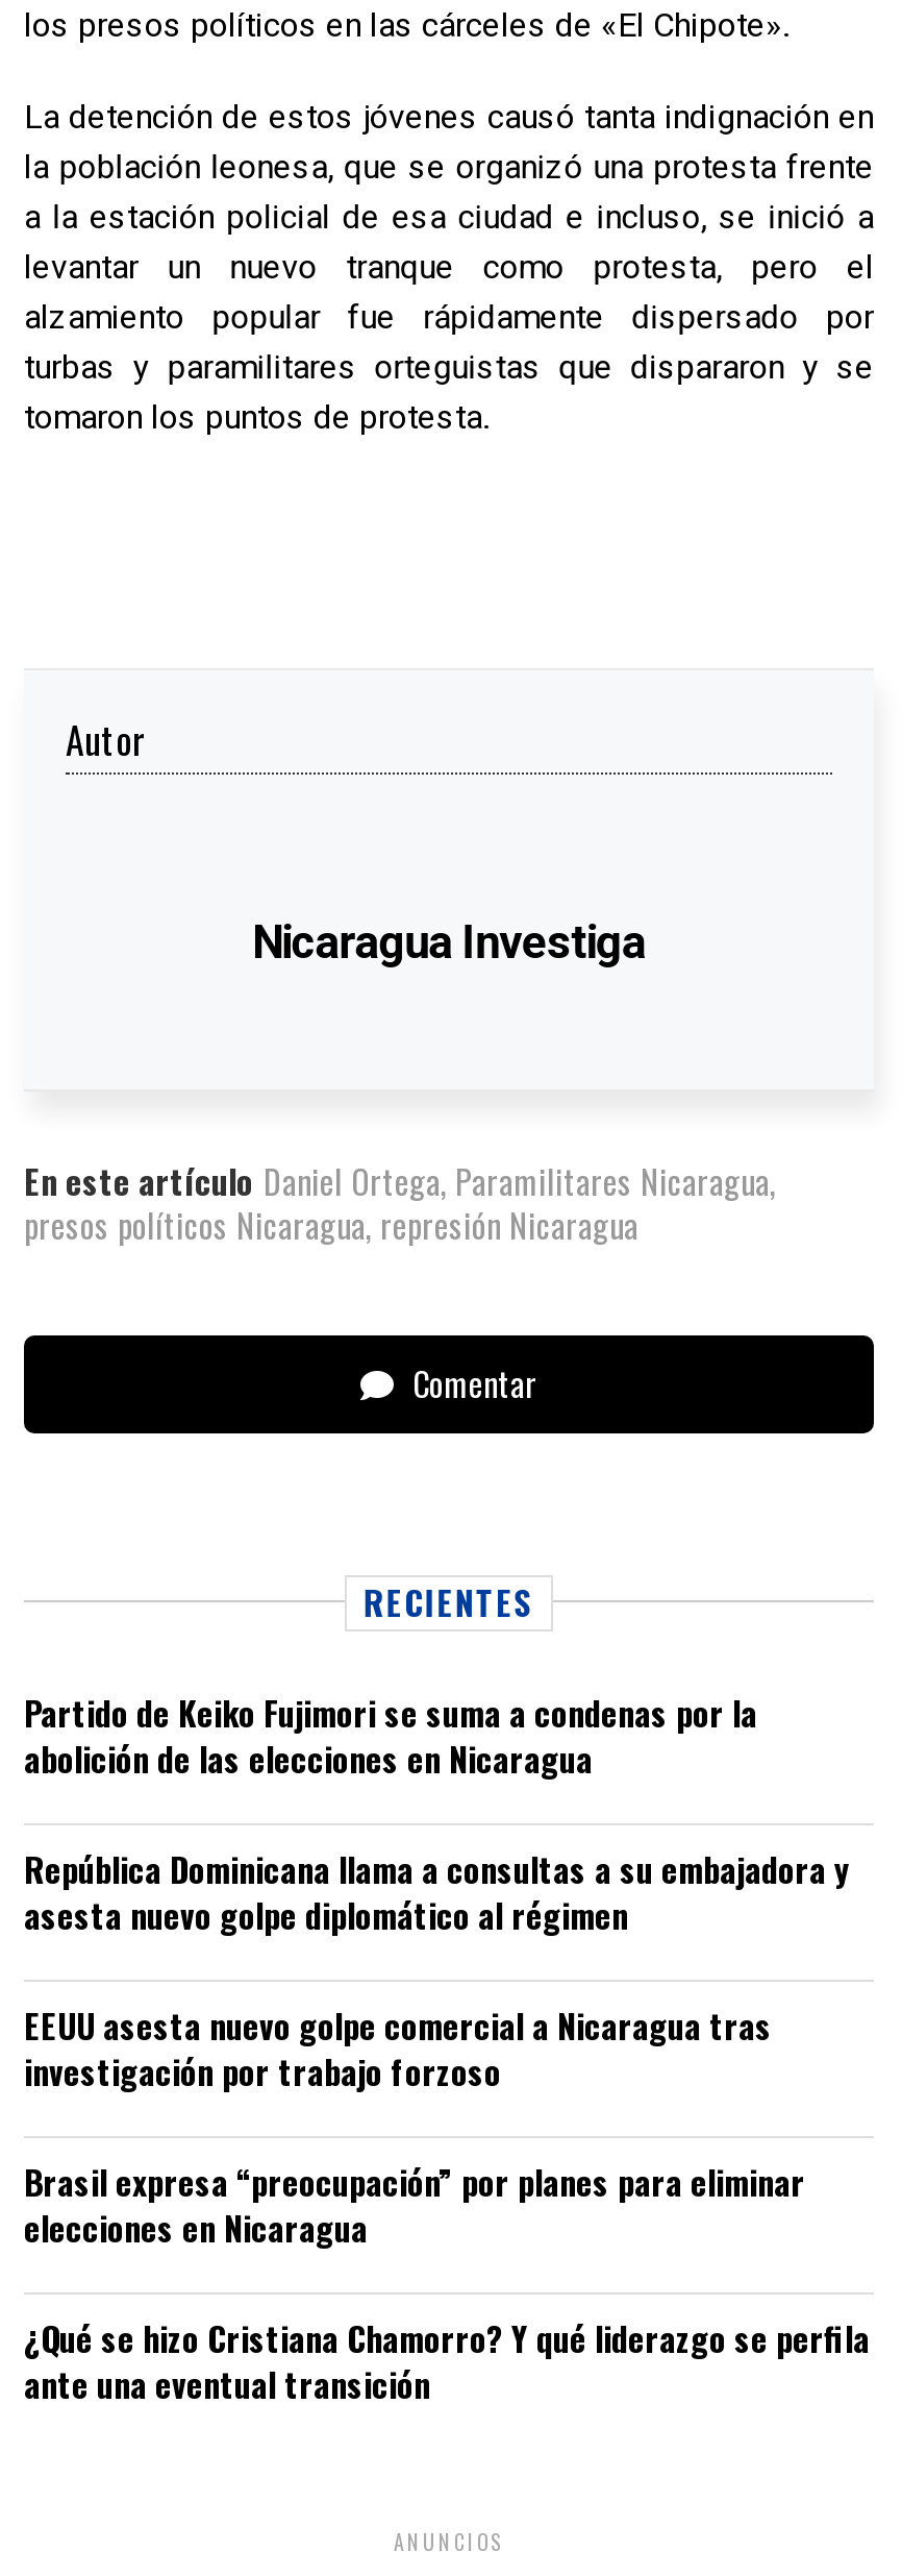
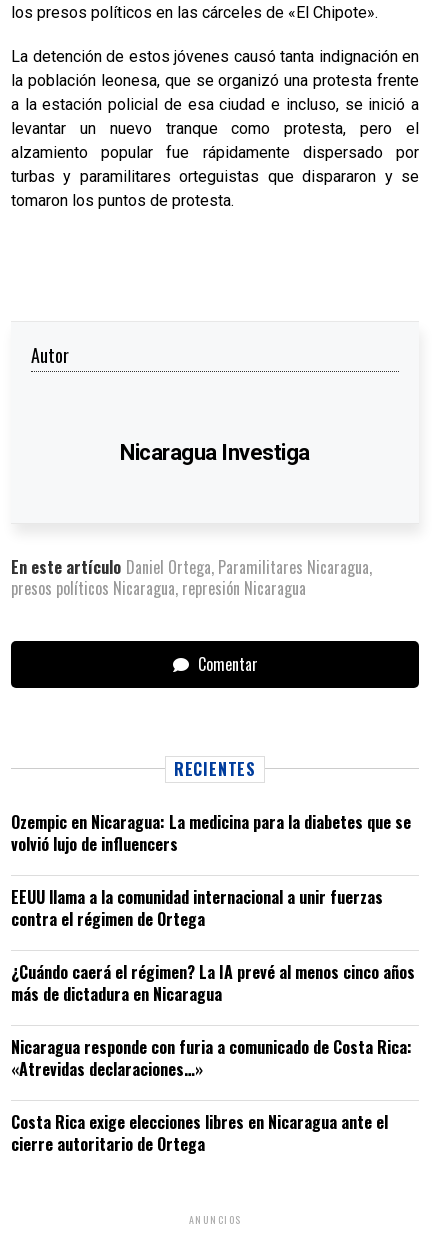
- Partido de Keiko Fujimori se suma a condenas por la
- abolición de las elecciones en Nicaragua
+ Ozempic en Nicaragua: La medicina para la diabetes que se
+ volvió lujo de influencers

- República Dominicana llama a consultas a su embajadora y
- asesta nuevo golpe diplomático al régimen
+ EEUU llama a la comunidad internacional a unir fuerzas
+ contra el régimen de Ortega

- EEUU asesta nuevo golpe comercial a Nicaragua tras
- investigación por trabajo forzoso
+ ¿Cuándo caerá el régimen? La IA prevé al menos cinco años
+ más de dictadura en Nicaragua

- Brasil expresa “preocupación” por planes para eliminar
- elecciones en Nicaragua
+ Nicaragua responde con furia a comunicado de Costa Rica:
+ «Atrevidas declaraciones…»

- ¿Qué se hizo Cristiana Chamorro? Y qué liderazgo se perfila
- ante una eventual transición
+ Costa Rica exige elecciones libres en Nicaragua ante el
+ cierre autoritario de Ortega
